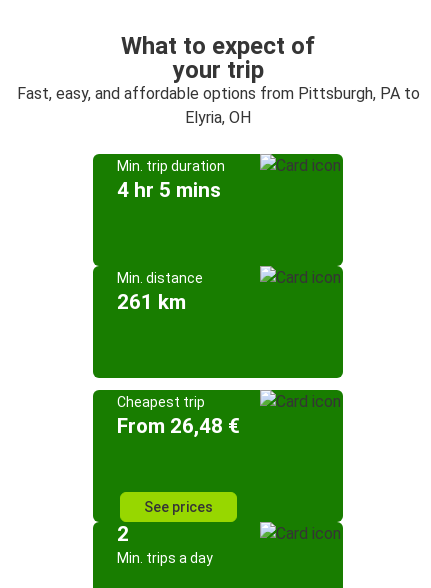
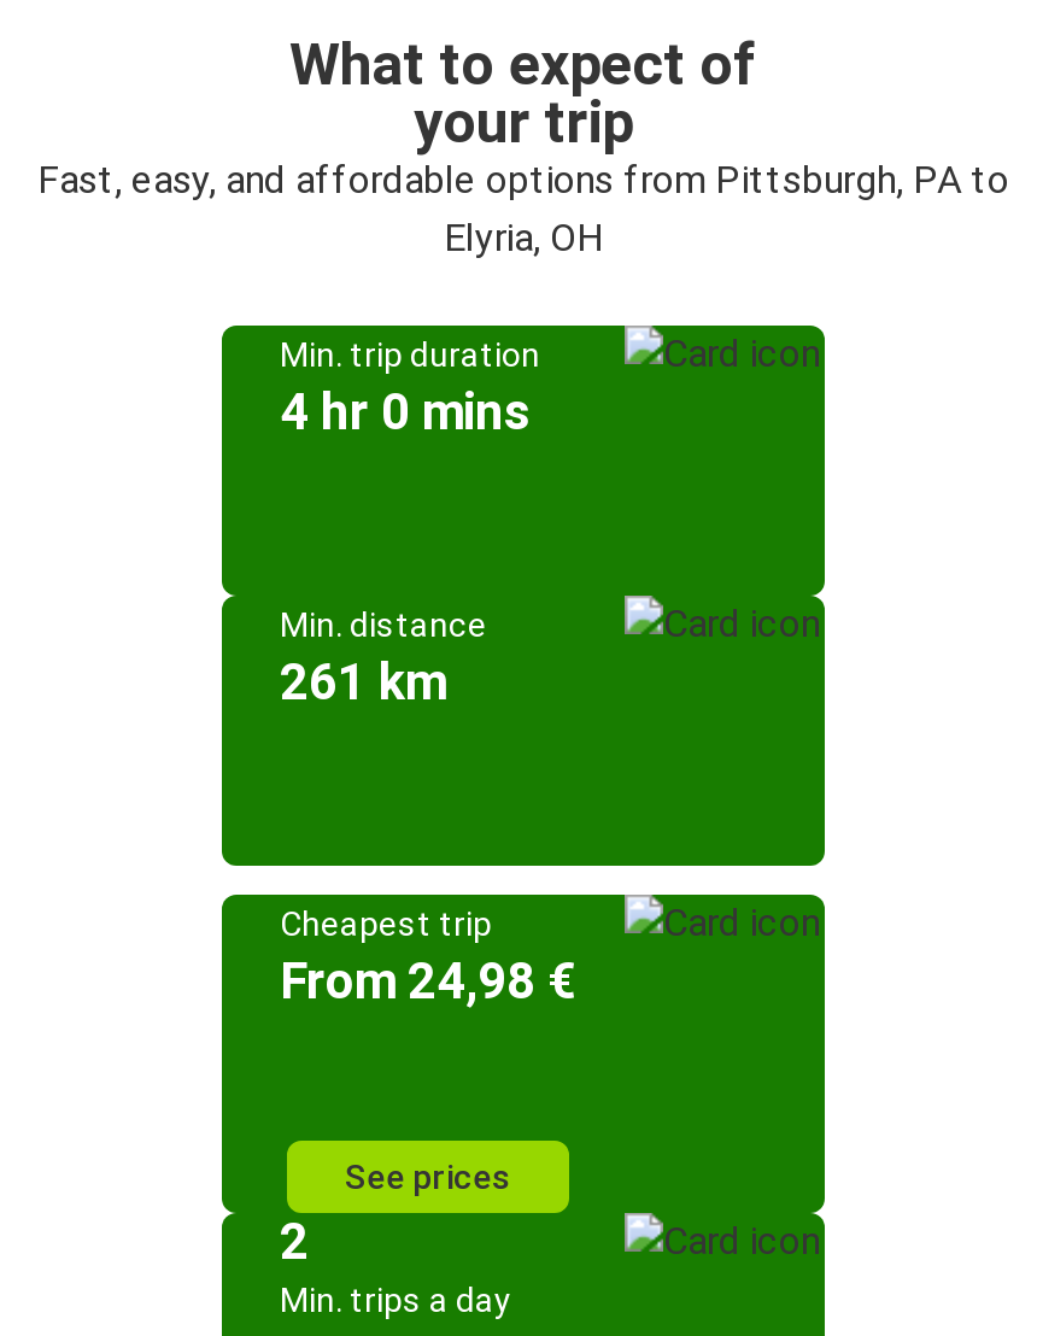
- 4 hr 5 mins
+ 4 hr 0 mins

- From 26,48 €
+ From 24,98 €
